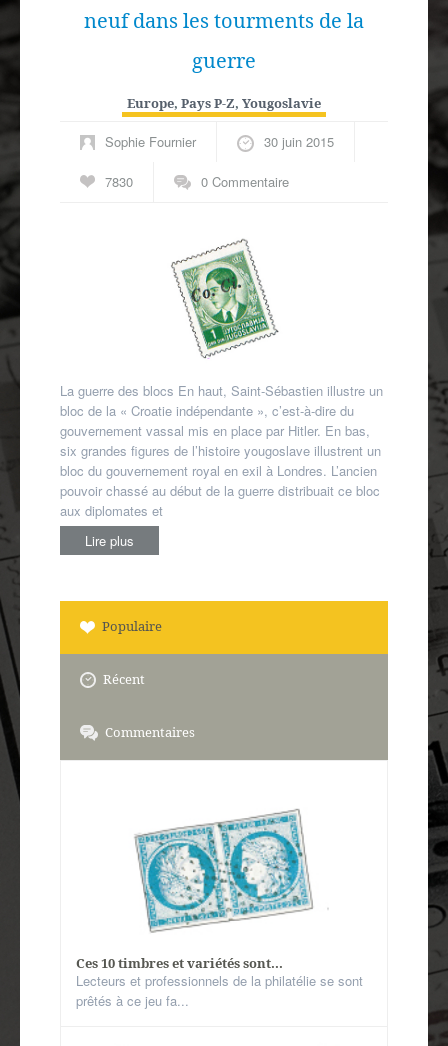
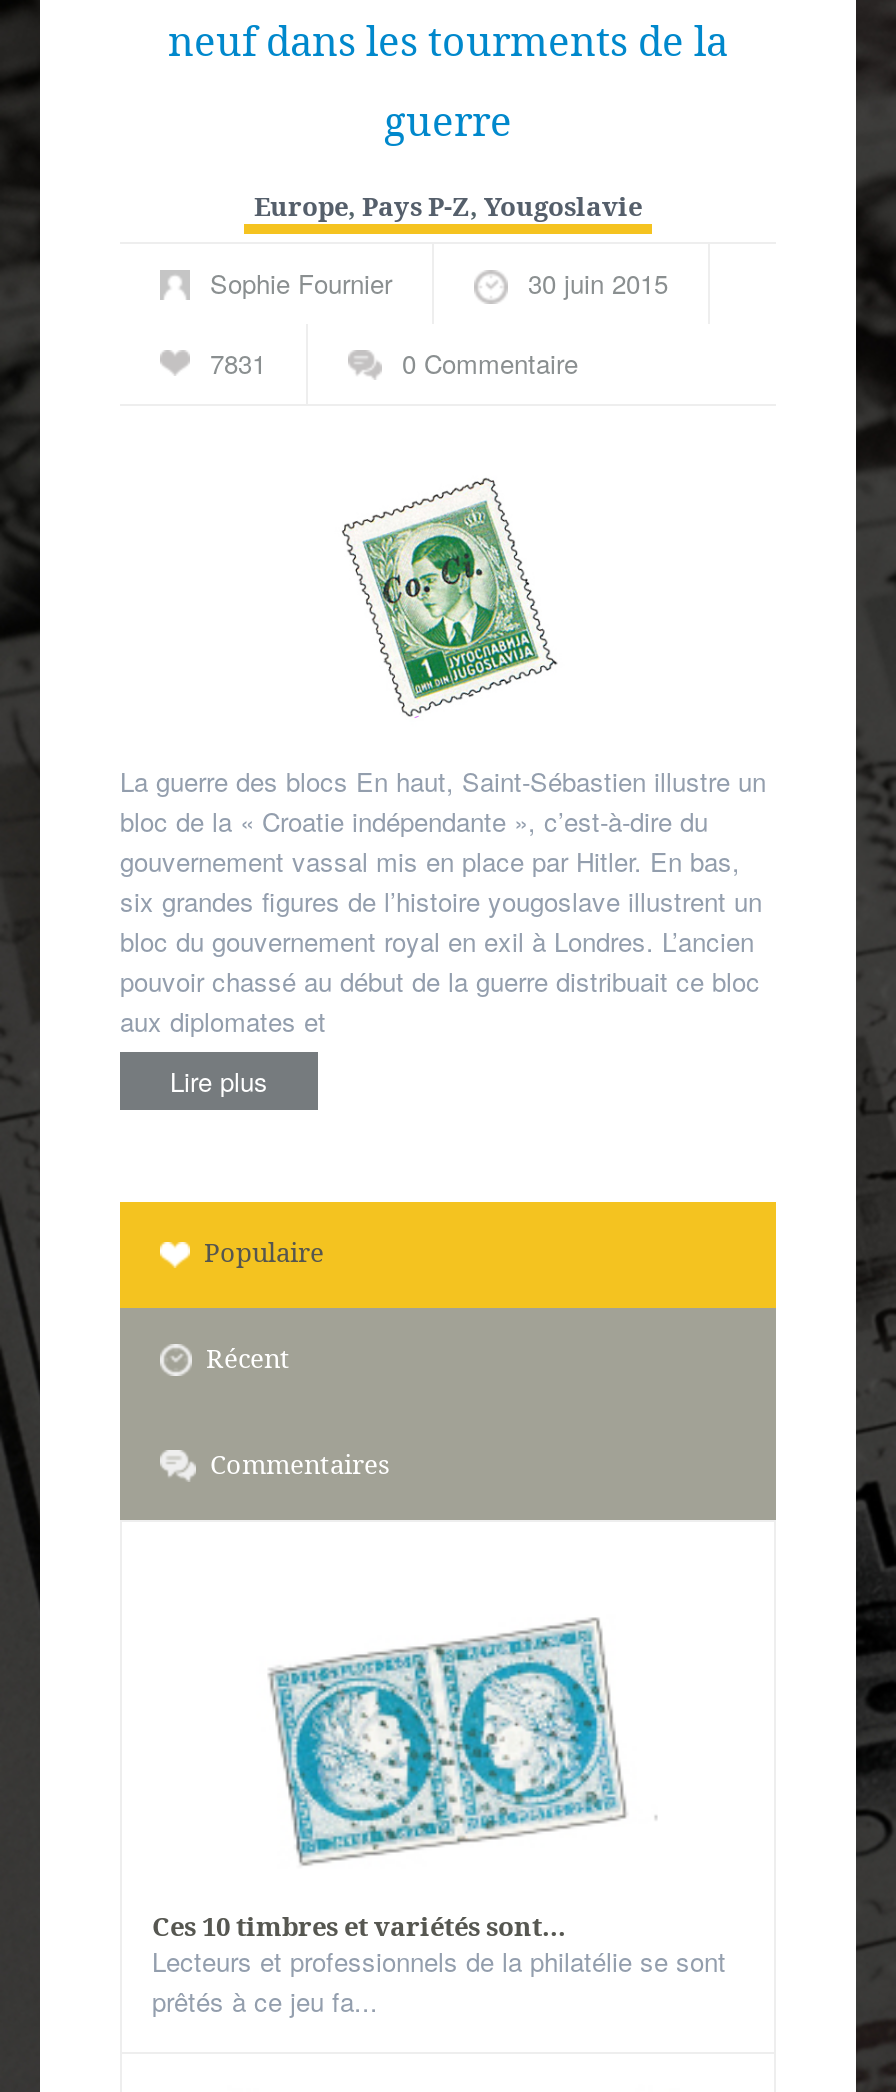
- 7830
+ 7831
